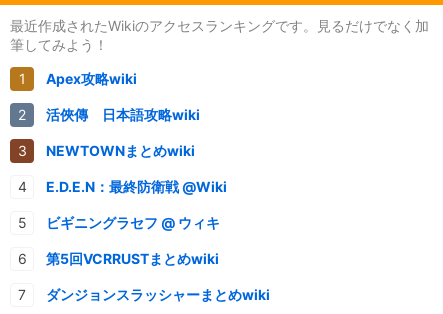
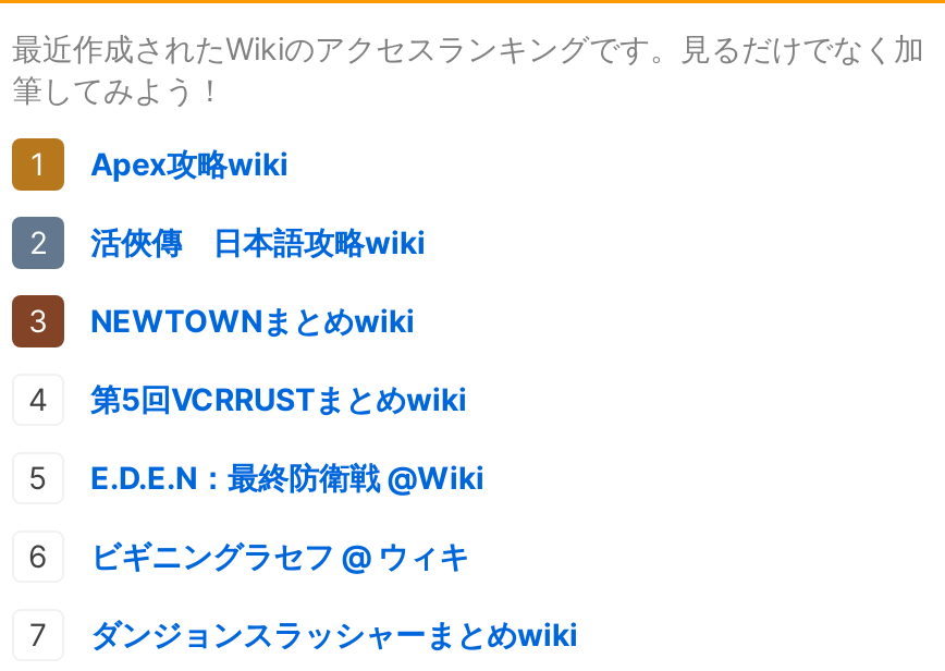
moved down: E.D.E.N：最終防衛戦 @Wiki | ビギニングラセフ @ ウィキ

moved up: 第5回VCRRUSTまとめwiki
